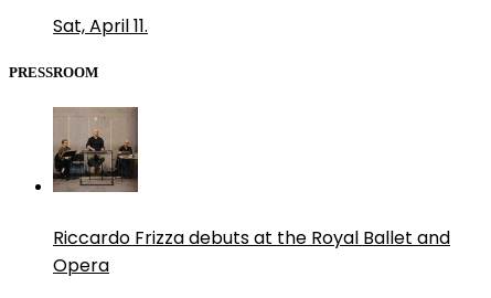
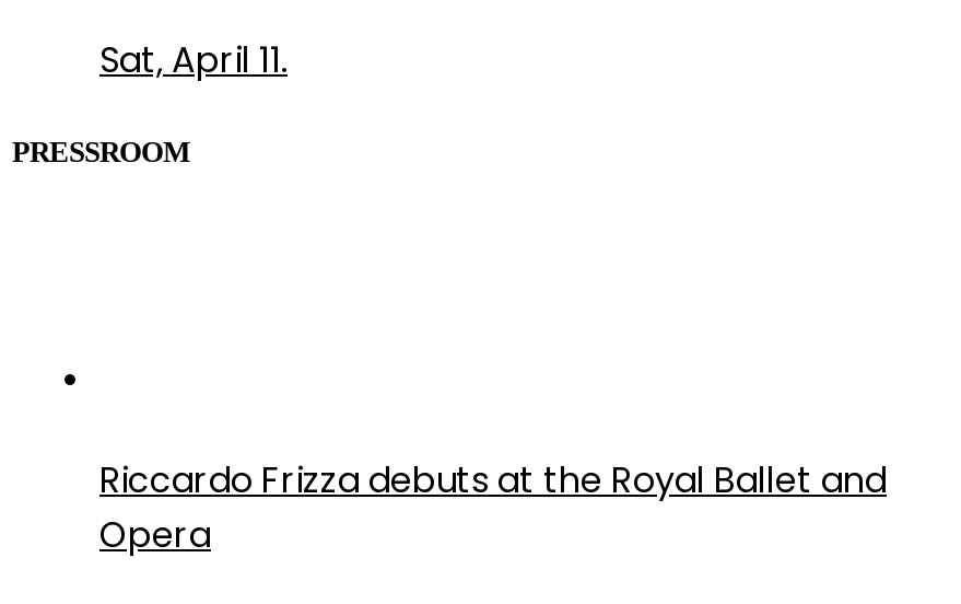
- [image]
